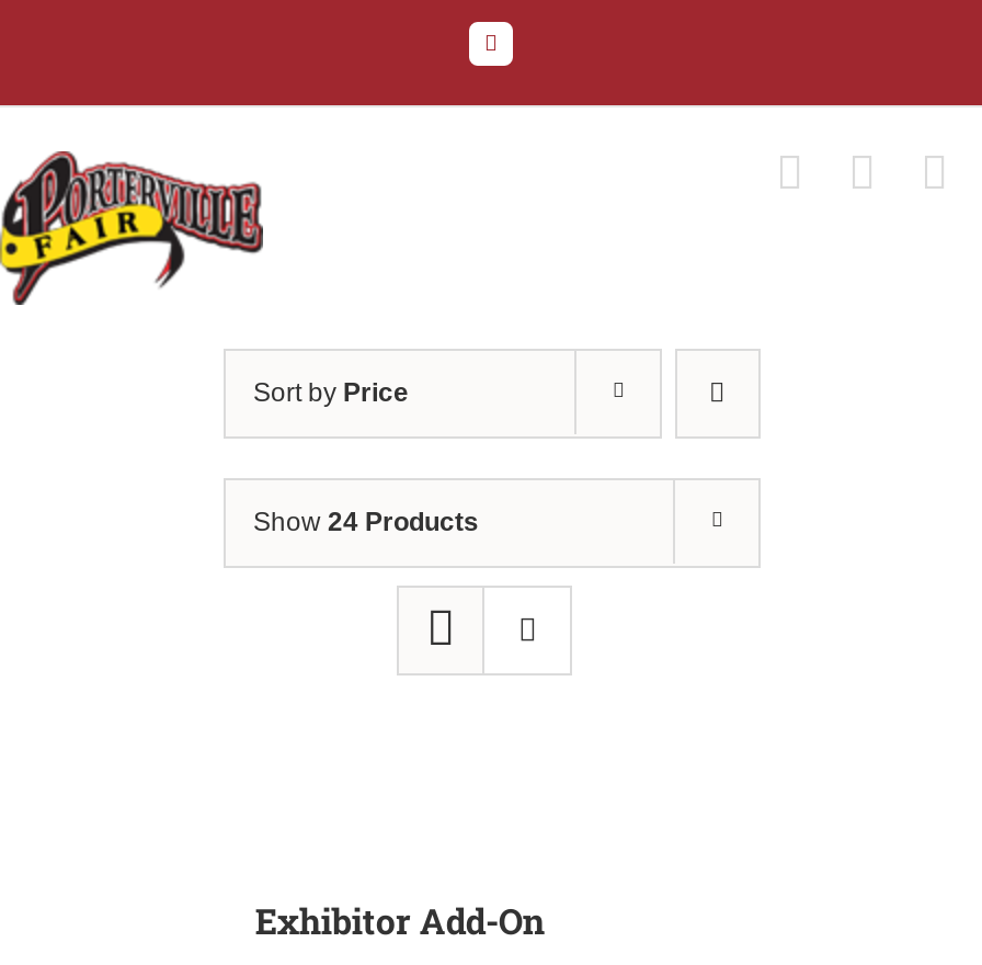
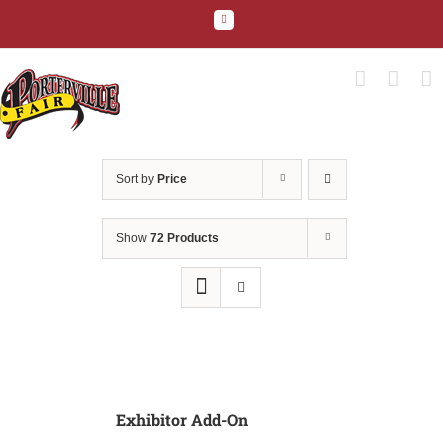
- Show 24 Products
+ Show 72 Products
